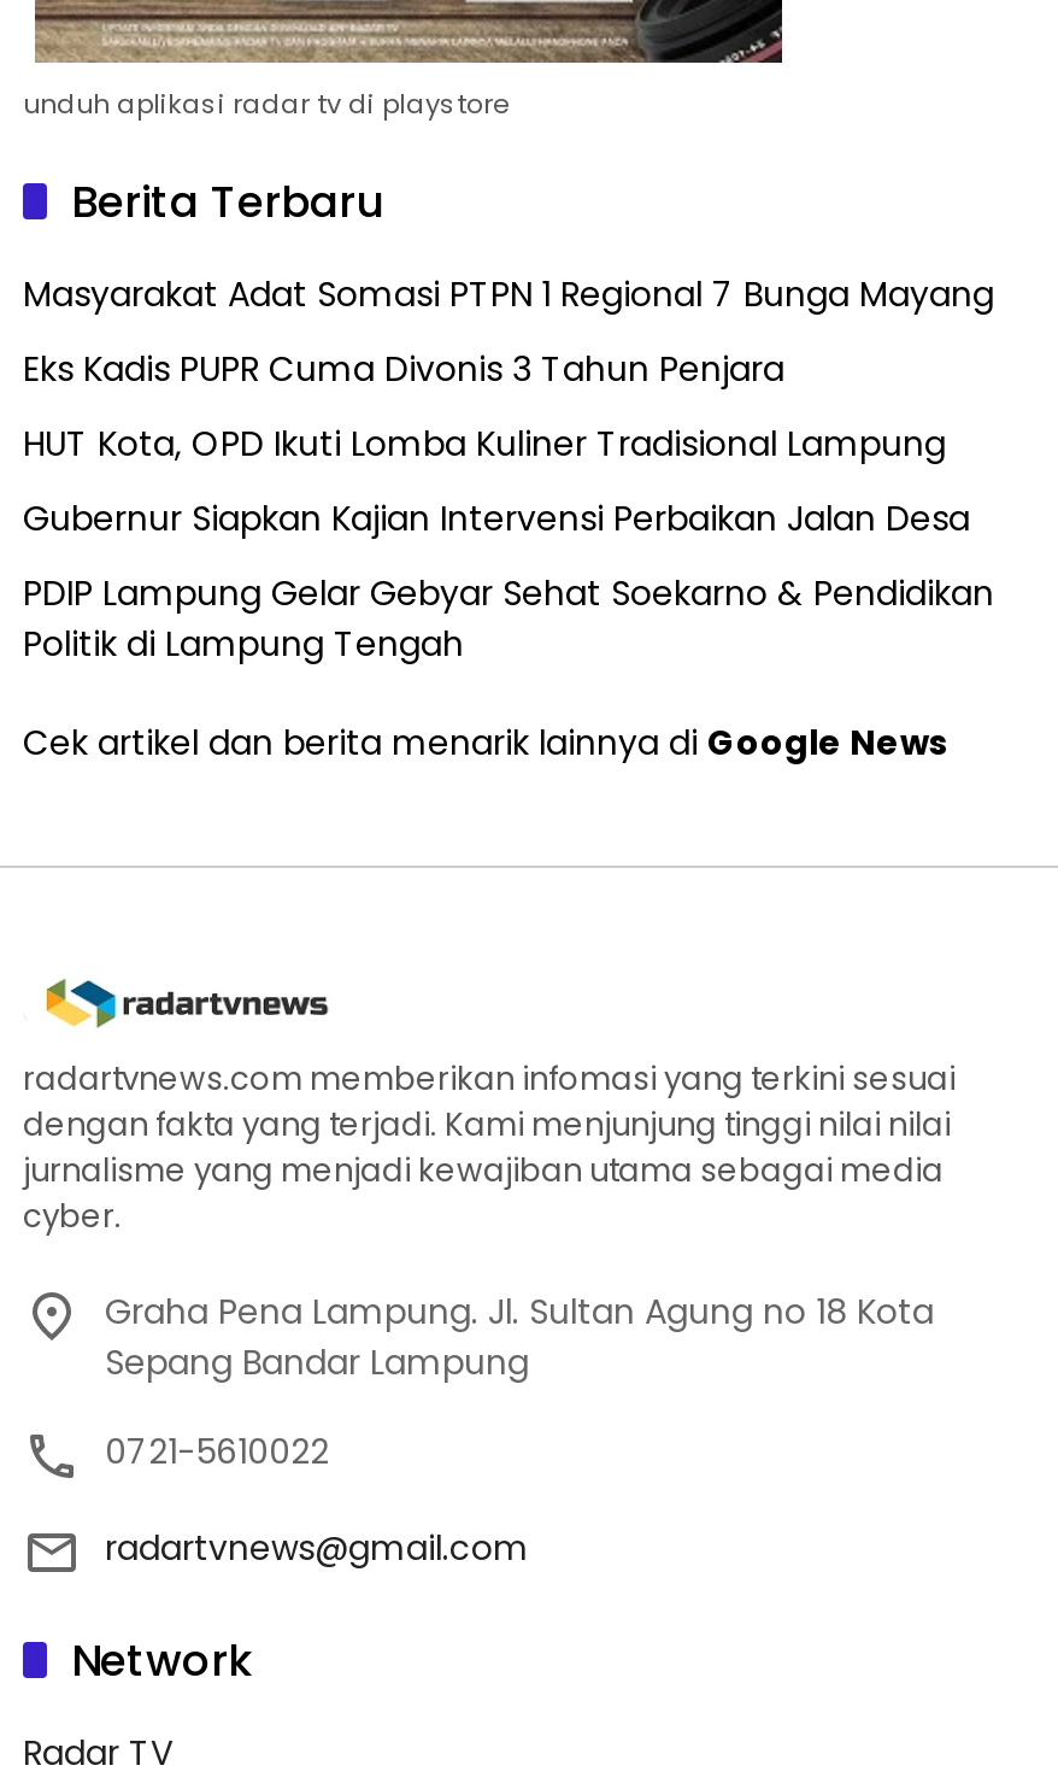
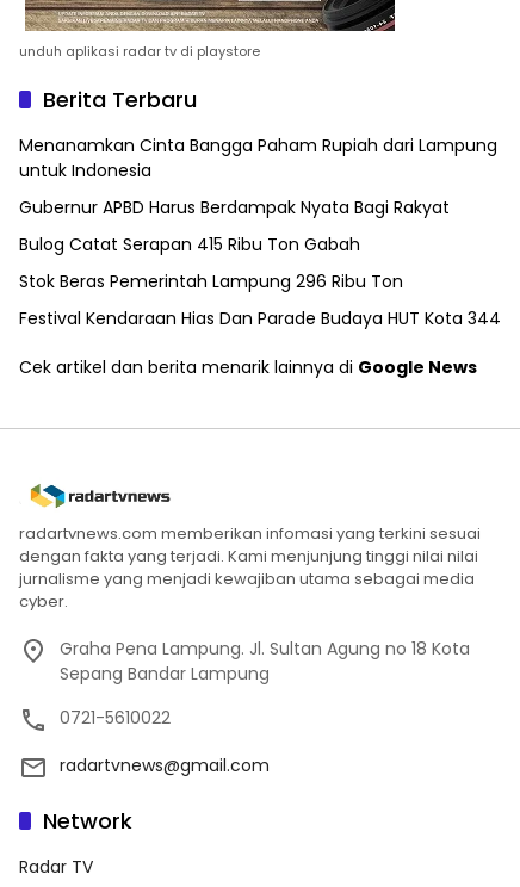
- Masyarakat Adat Somasi PTPN 1 Regional 7 Bunga Mayang
+ Menanamkan Cinta Bangga Paham Rupiah dari Lampung
+ untuk Indonesia

- Eks Kadis PUPR Cuma Divonis 3 Tahun Penjara
+ Gubernur APBD Harus Berdampak Nyata Bagi Rakyat

- HUT Kota, OPD Ikuti Lomba Kuliner Tradisional Lampung
+ Bulog Catat Serapan 415 Ribu Ton Gabah

- Gubernur Siapkan Kajian Intervensi Perbaikan Jalan Desa
+ Stok Beras Pemerintah Lampung 296 Ribu Ton

- PDIP Lampung Gelar Gebyar Sehat Soekarno & Pendidikan
- Politik di Lampung Tengah
+ Festival Kendaraan Hias Dan Parade Budaya HUT Kota 344
